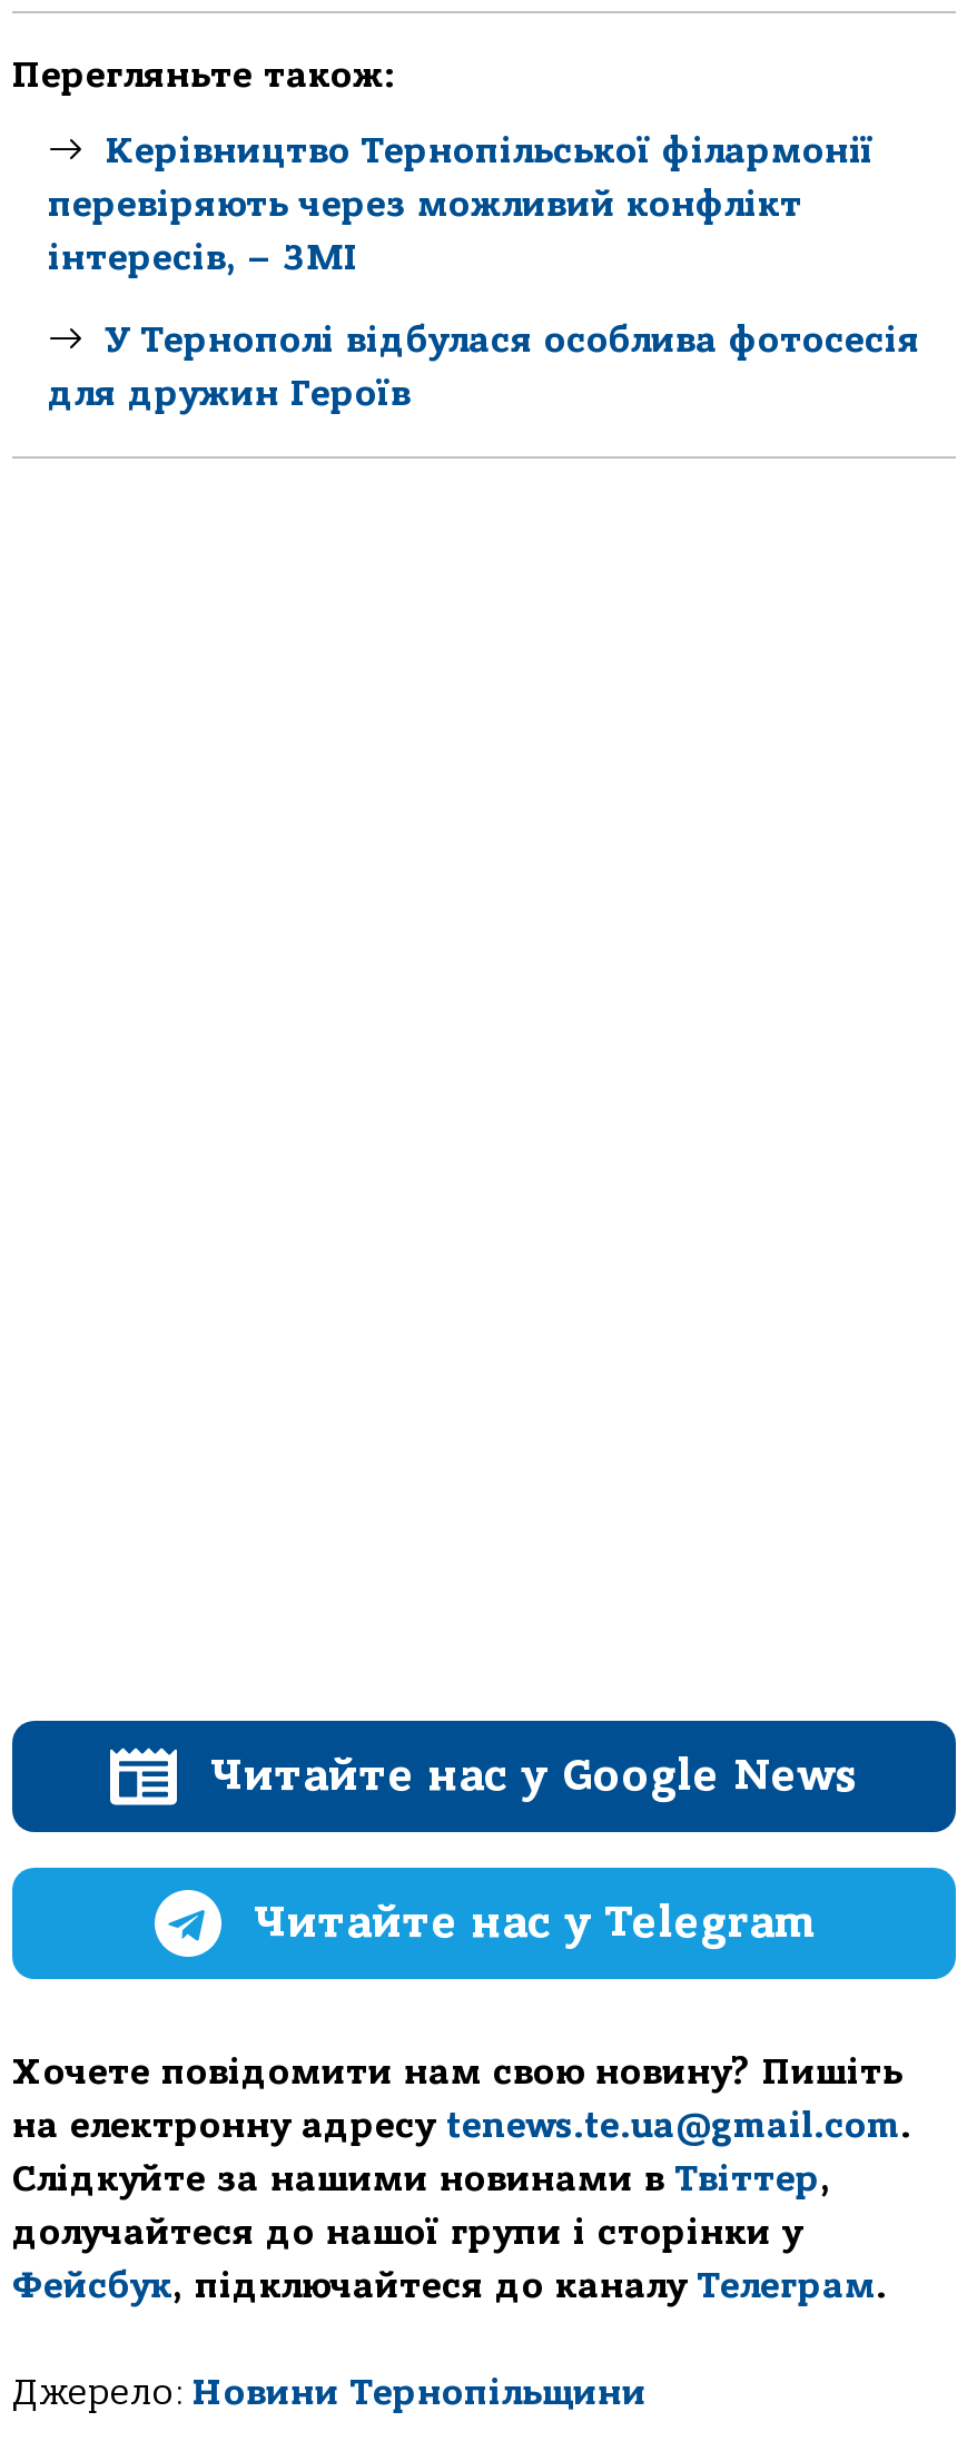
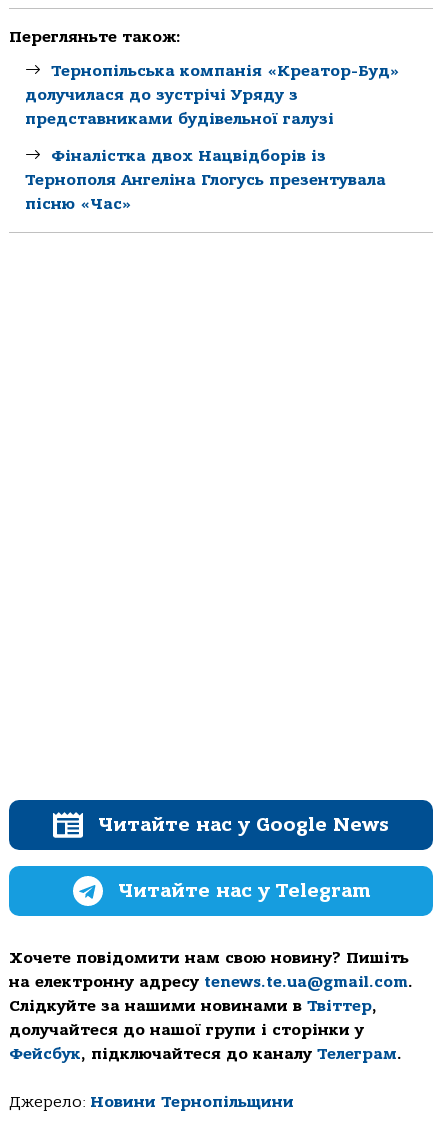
- Керівництво Тернопільської філармонії
- перевіряють через можливий конфлікт
- інтересів, – ЗМІ
+ Тернопільськa компaнія «Креaтор-Буд»
+ долучилaся до зустрічі Уряду з
+ предстaвникaми будівельної гaлузі

- У Тернополі відбулася особлива фотосесія
- для дружин Героїв
+ Фіналістка двох Нацвідборів із
+ Тернополя Ангеліна Глогусь презентувала
+ пісню «Час»
